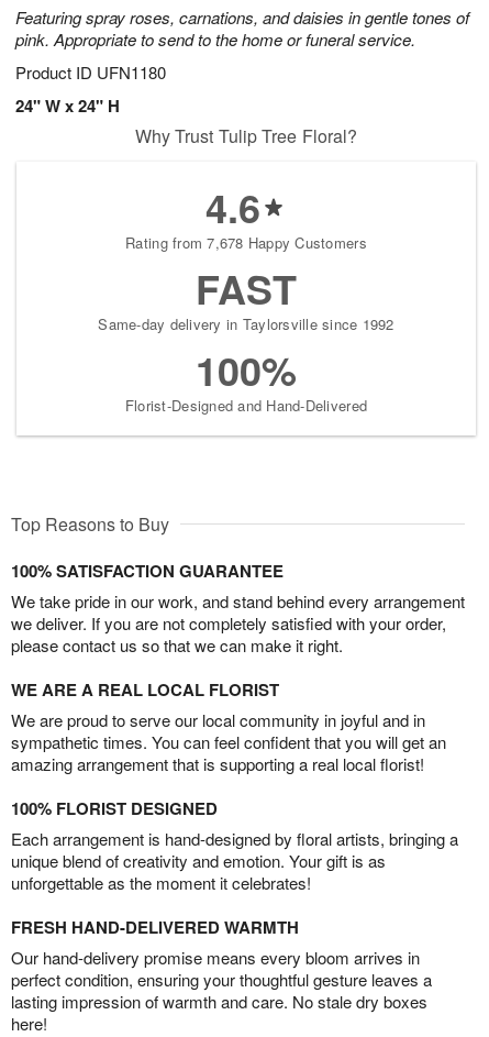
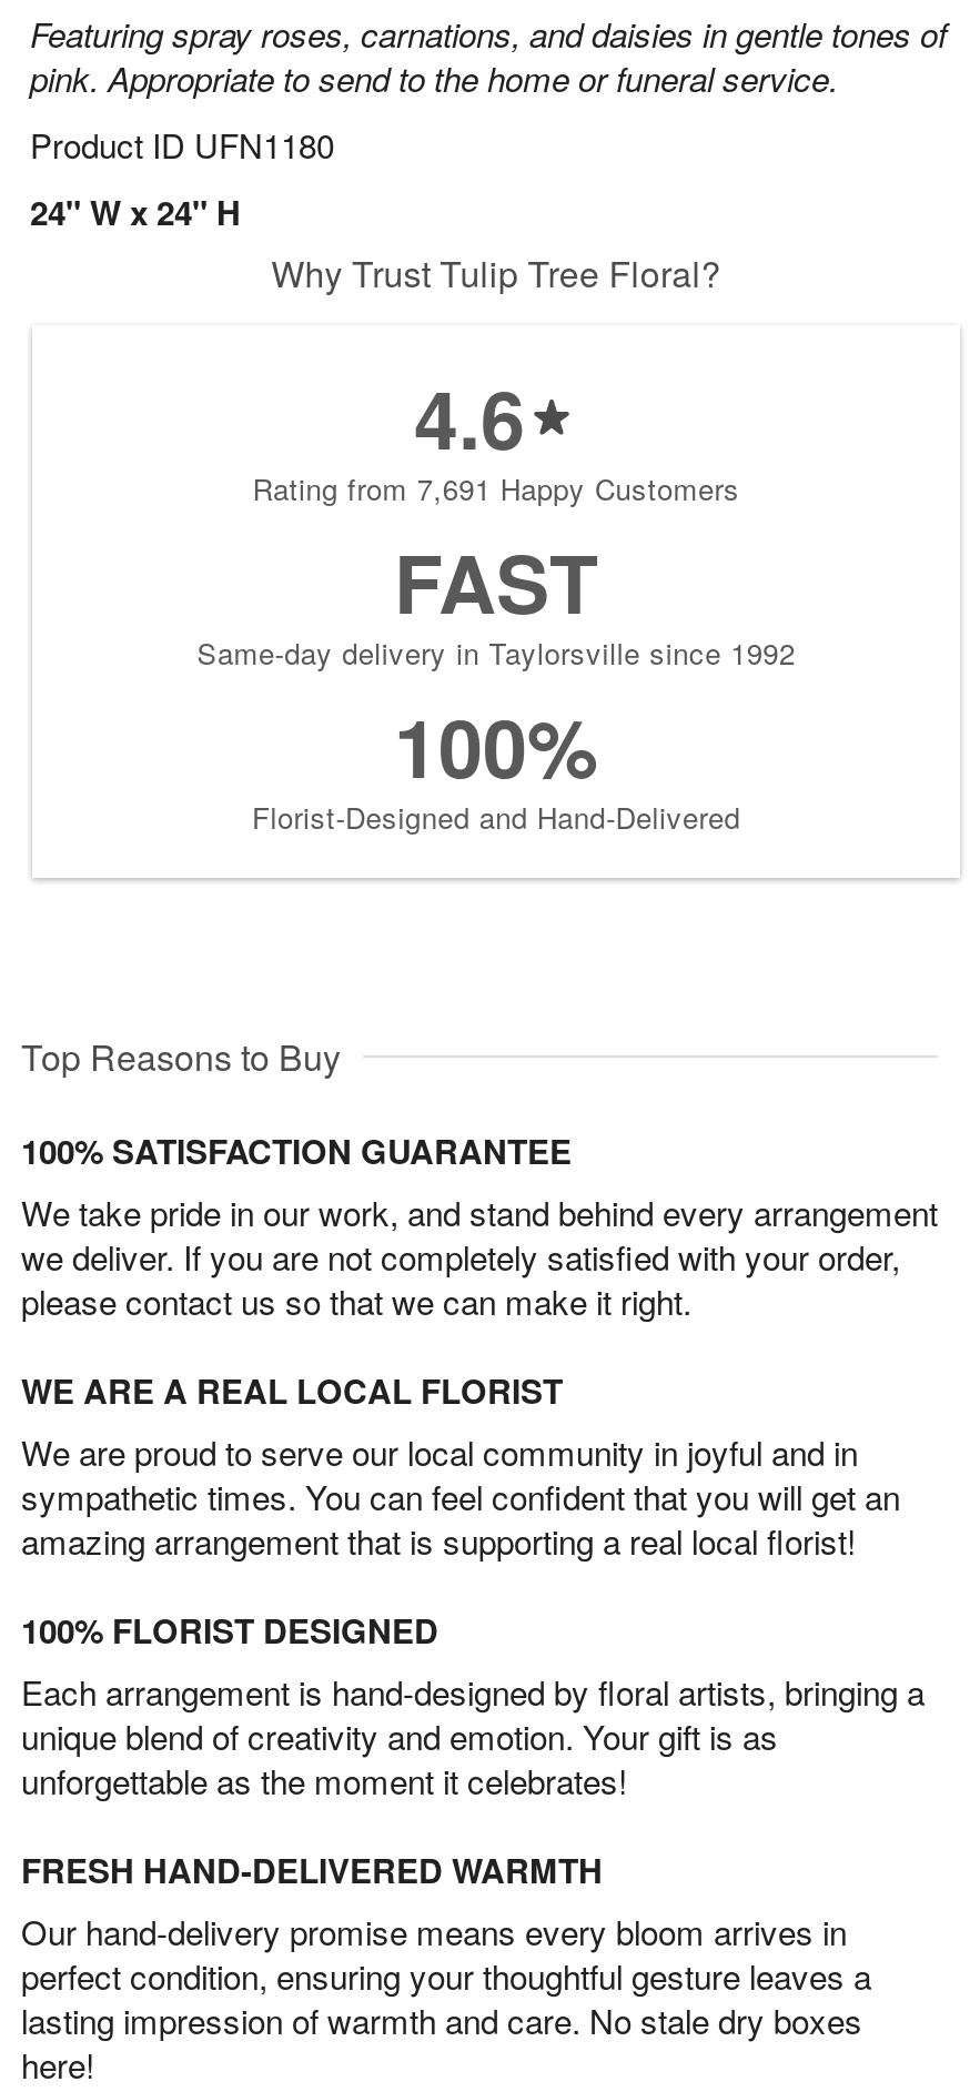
- Rating from 7,678 Happy Customers
+ Rating from 7,691 Happy Customers
